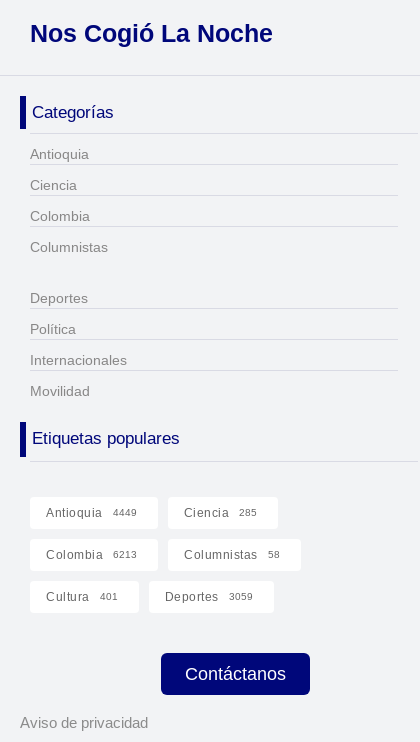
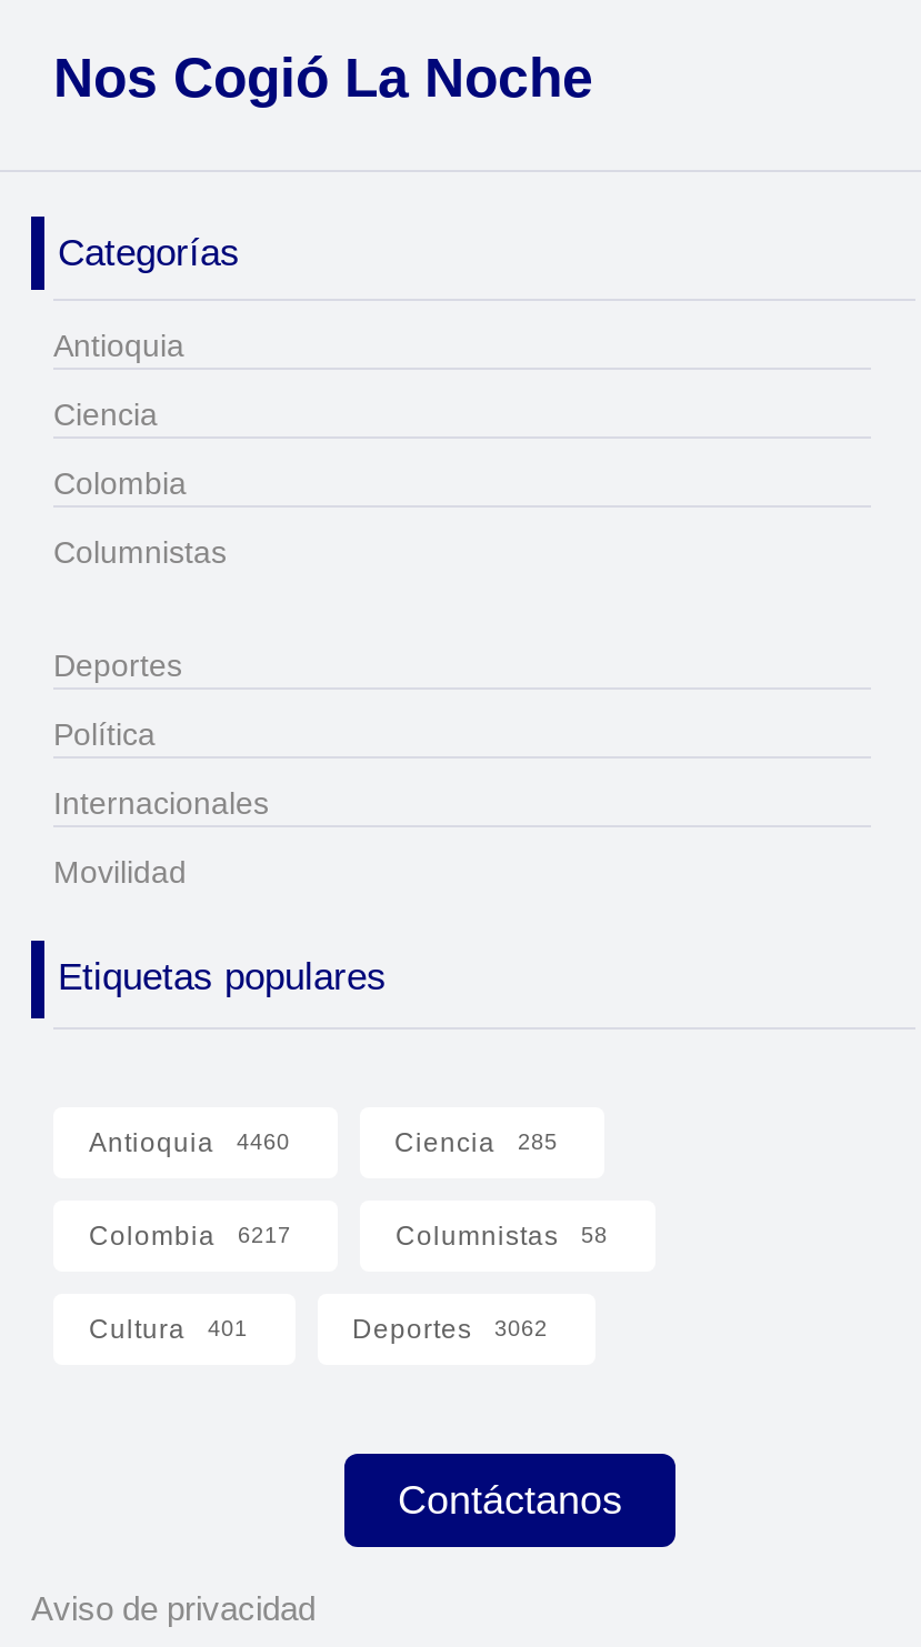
- Antioquia 4449
+ Antioquia 4460

- Colombia 6213
+ Colombia 6217

- Deportes 3059
+ Deportes 3062
